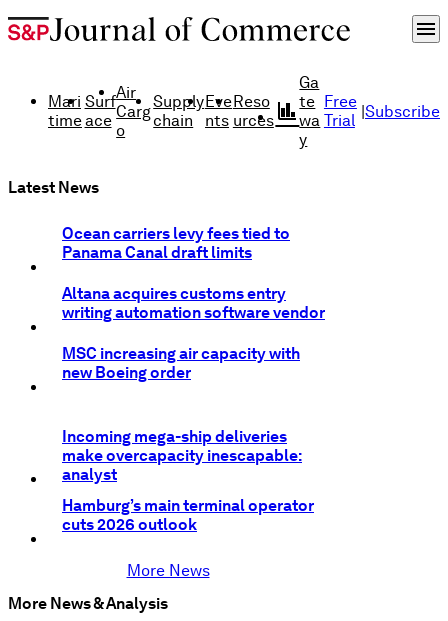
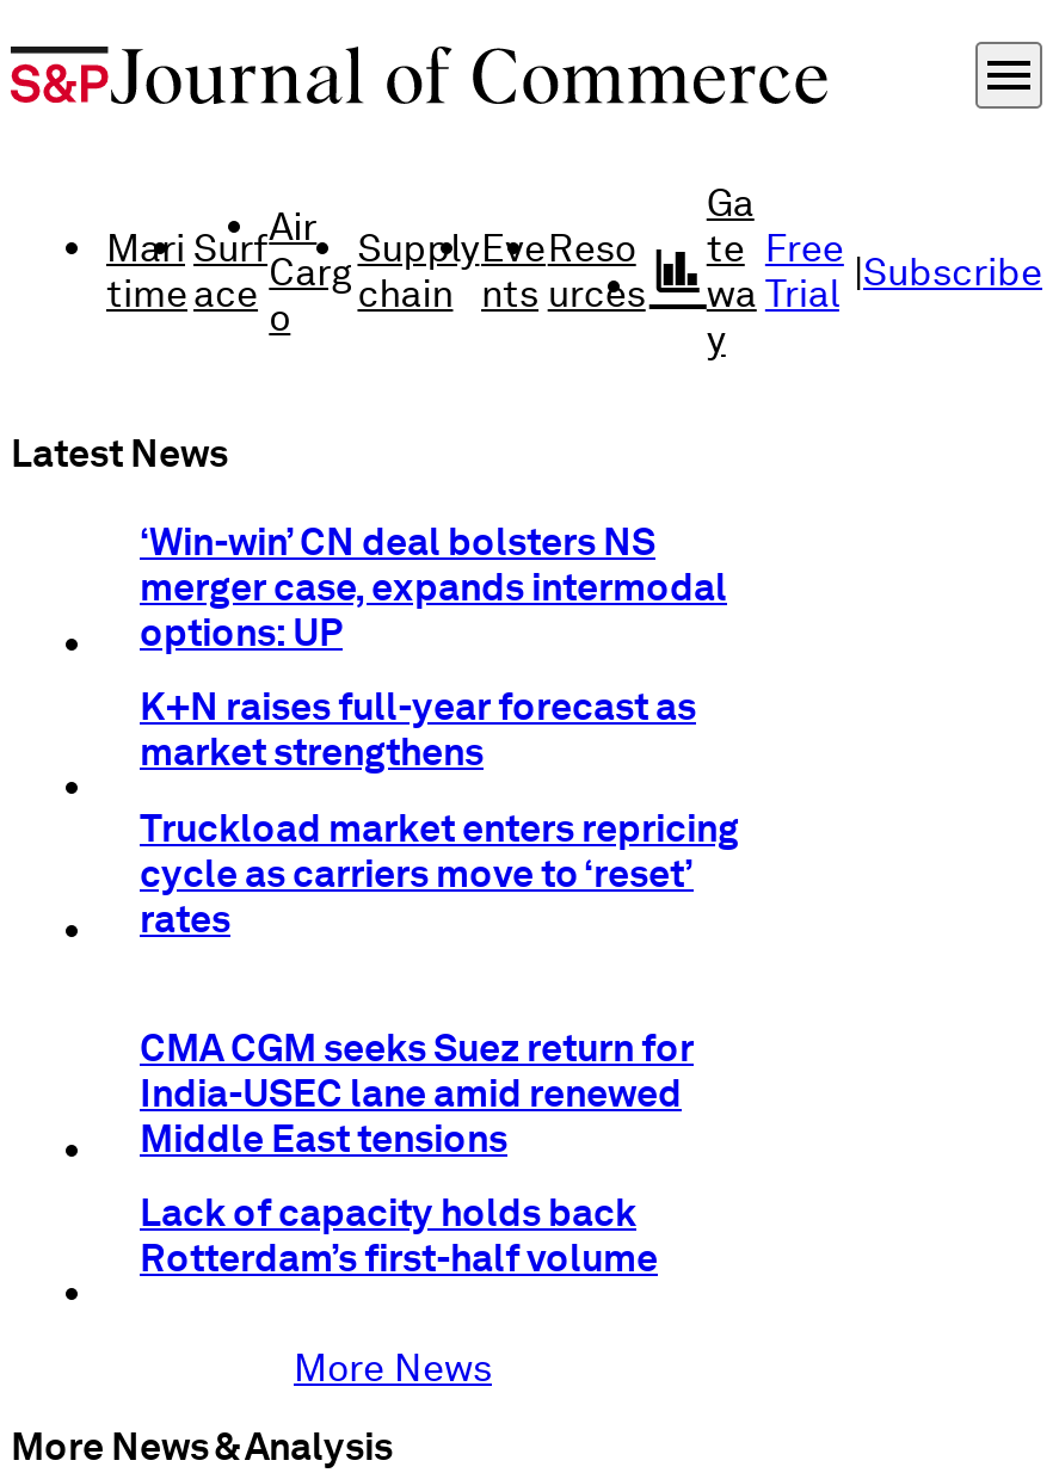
- Ocean carriers levy fees tied to
- Panama Canal draft limits
+ ‘Win-win’ CN deal bolsters NS
+ merger case, expands intermodal
+ options: UP

- Altana acquires customs entry
- writing automation software vendor
+ K+N raises full-year forecast as
+ market strengthens

- MSC increasing air capacity with
- new Boeing order
+ Truckload market enters repricing
+ cycle as carriers move to ‘reset’
+ rates

- Incoming mega-ship deliveries
- make overcapacity inescapable:
- analyst
+ CMA CGM seeks Suez return for
+ India-USEC lane amid renewed
+ Middle East tensions

- Hamburg’s main terminal operator
- cuts 2026 outlook
+ Lack of capacity holds back
+ Rotterdam’s first-half volume
